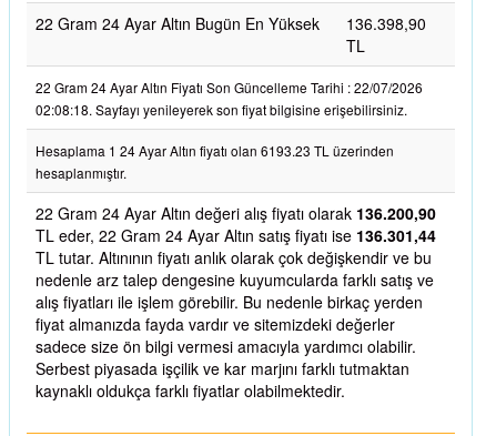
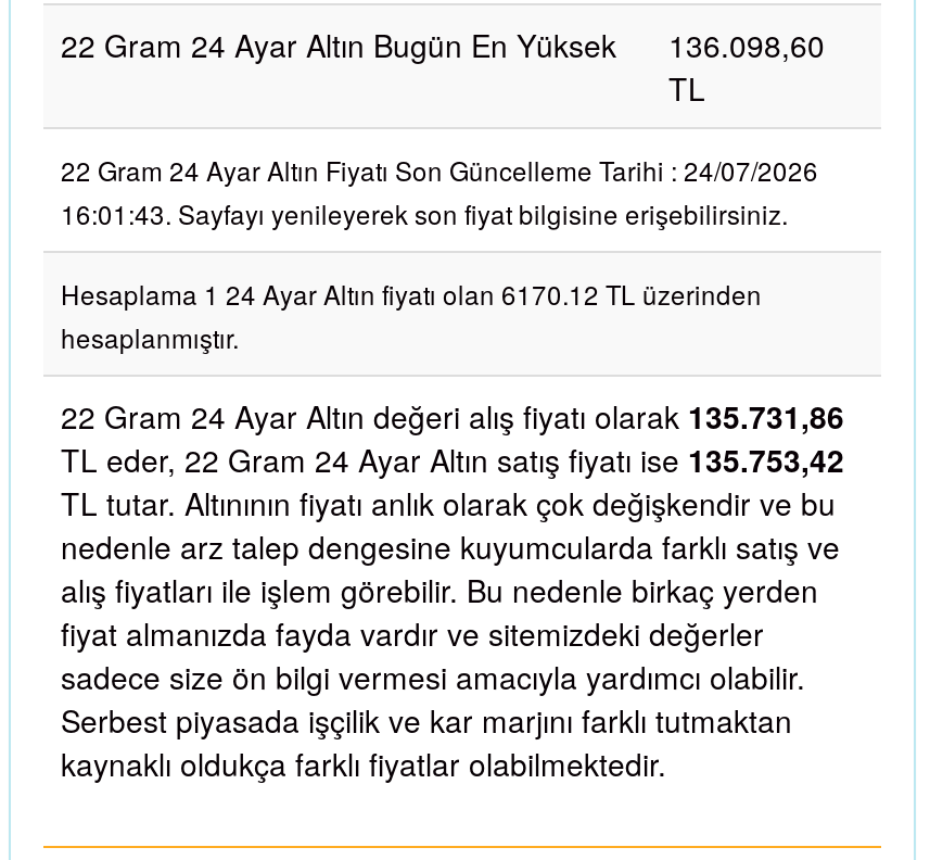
- 22 Gram 24 Ayar Altın Bugün En Yüksek 136.398,90
+ 22 Gram 24 Ayar Altın Bugün En Yüksek 136.098,60

- 22 Gram 24 Ayar Altın Fiyatı Son Güncelleme Tarihi : 22/07/2026
+ 22 Gram 24 Ayar Altın Fiyatı Son Güncelleme Tarihi : 24/07/2026

- 02:08:18. Sayfayı yenileyerek son fiyat bilgisine erişebilirsiniz.
+ 16:01:43. Sayfayı yenileyerek son fiyat bilgisine erişebilirsiniz.

- Hesaplama 1 24 Ayar Altın fiyatı olan 6193.23 TL üzerinden
+ Hesaplama 1 24 Ayar Altın fiyatı olan 6170.12 TL üzerinden

- 22 Gram 24 Ayar Altın değeri alış fiyatı olarak 136.200,90
+ 22 Gram 24 Ayar Altın değeri alış fiyatı olarak 135.731,86

- TL eder, 22 Gram 24 Ayar Altın satış fiyatı ise 136.301,44
+ TL eder, 22 Gram 24 Ayar Altın satış fiyatı ise 135.753,42
